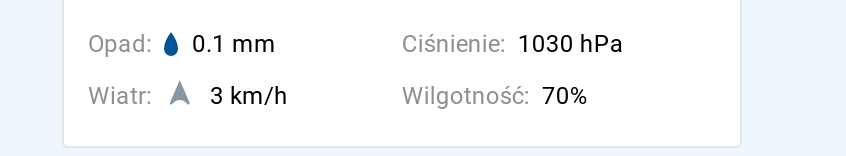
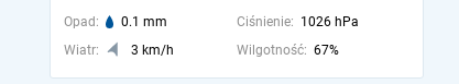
- Ciśnienie: 1030 hPa
+ Ciśnienie: 1026 hPa

- Wilgotność: 70%
+ Wilgotność: 67%
